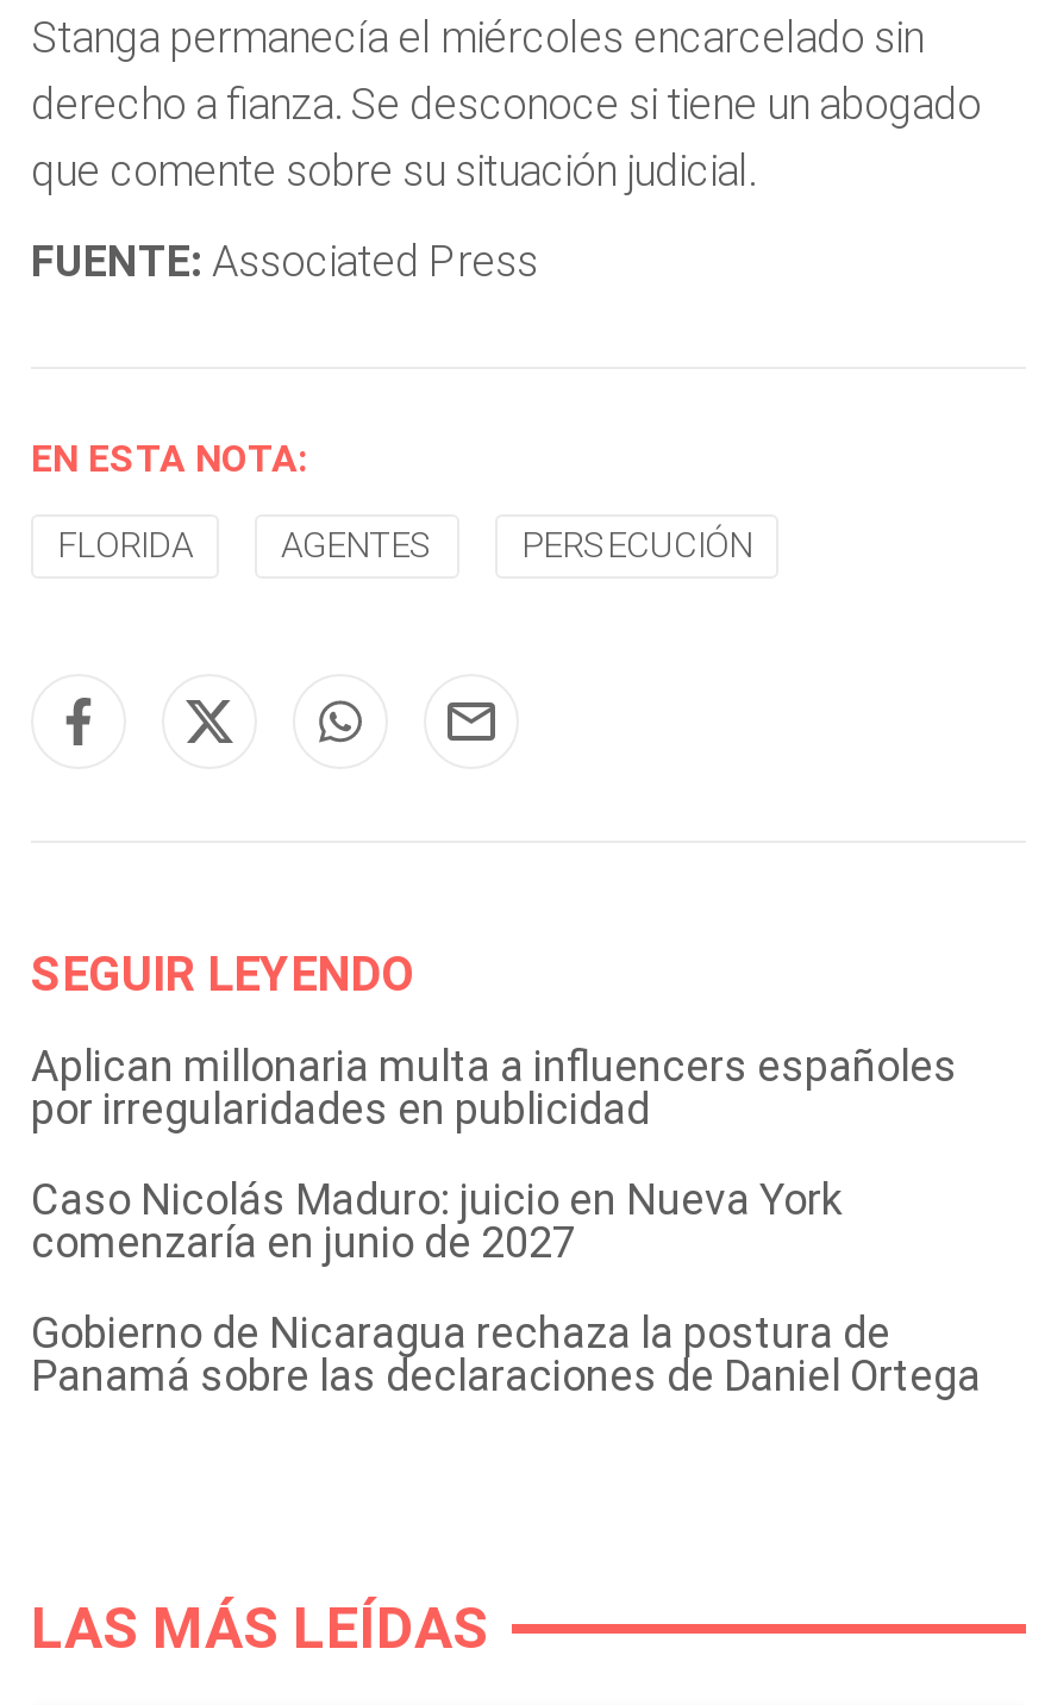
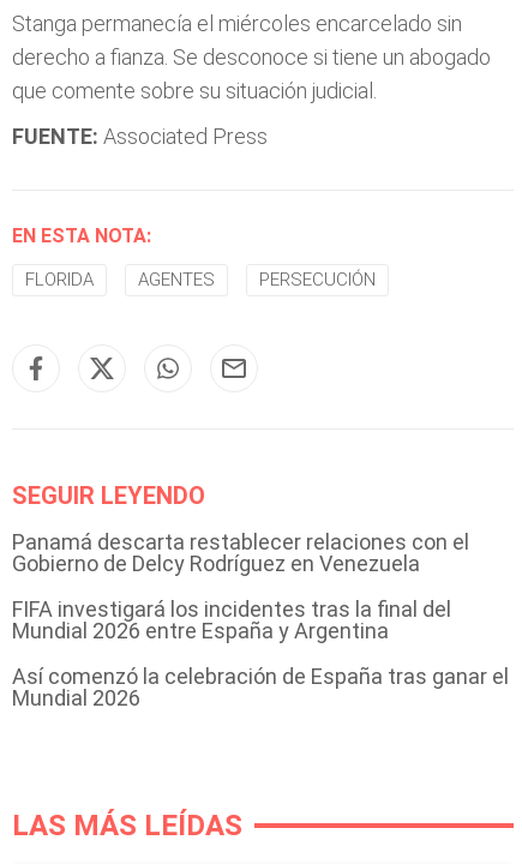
- Aplican millonaria multa a influencers españoles
- por irregularidades en publicidad
+ Panamá descarta restablecer relaciones con el
+ Gobierno de Delcy Rodríguez en Venezuela

- Caso Nicolás Maduro: juicio en Nueva York
- comenzaría en junio de 2027
+ FIFA investigará los incidentes tras la final del
+ Mundial 2026 entre España y Argentina

- Gobierno de Nicaragua rechaza la postura de
- Panamá sobre las declaraciones de Daniel Ortega
+ Así comenzó la celebración de España tras ganar el
+ Mundial 2026
